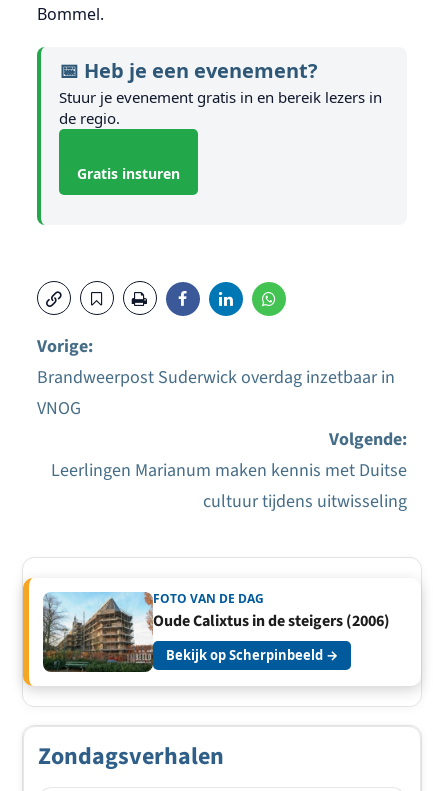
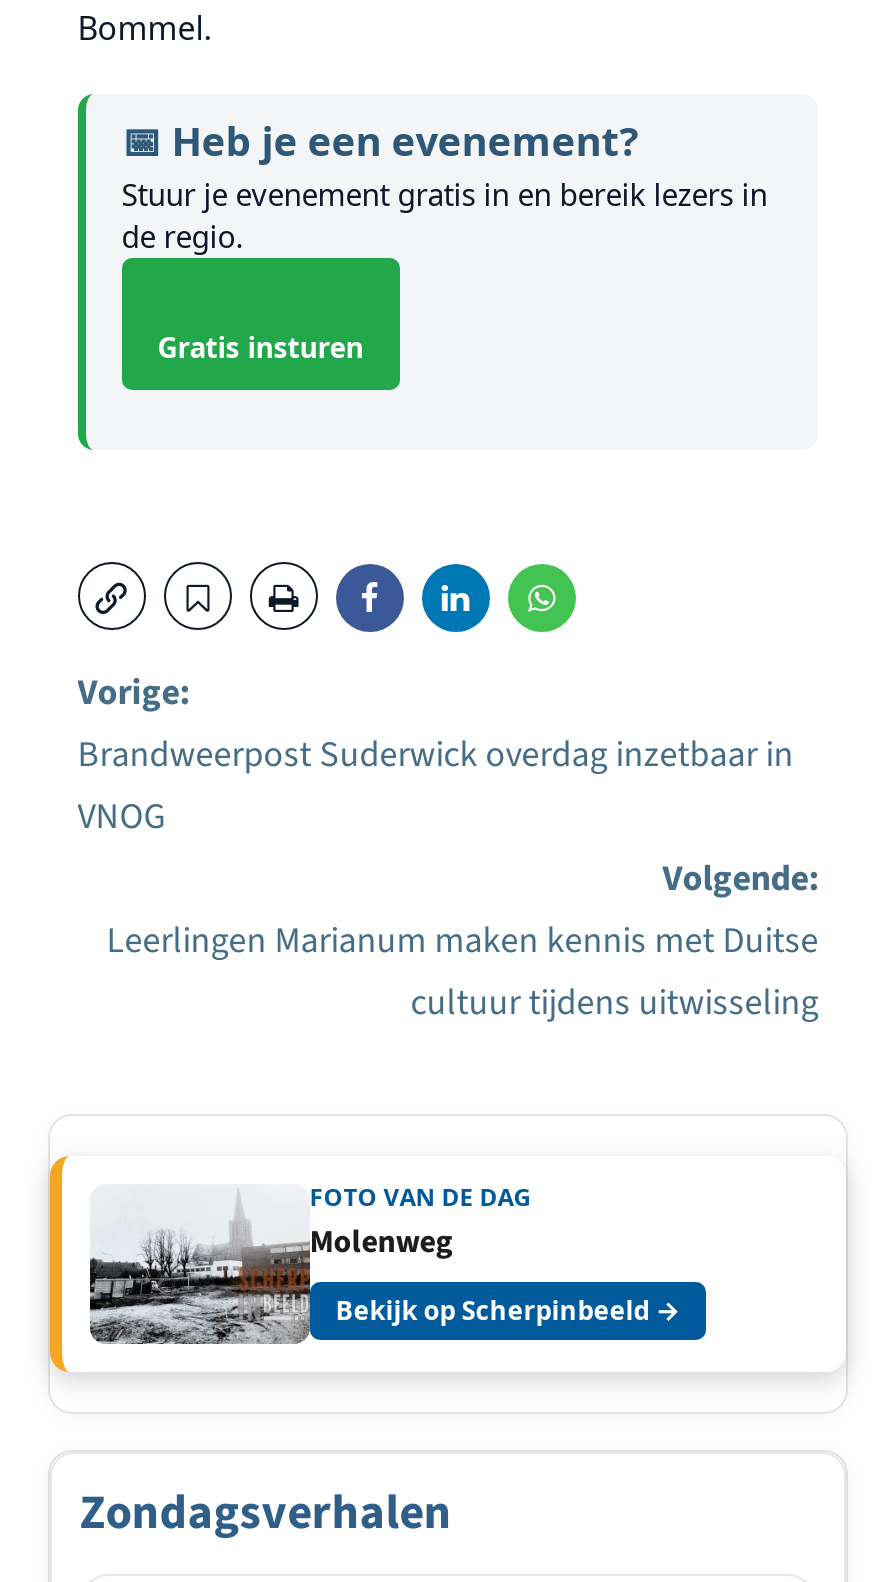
- [image]
- Oude Calixtus in de steigers (2006)
+ [image]
+ Molenweg
